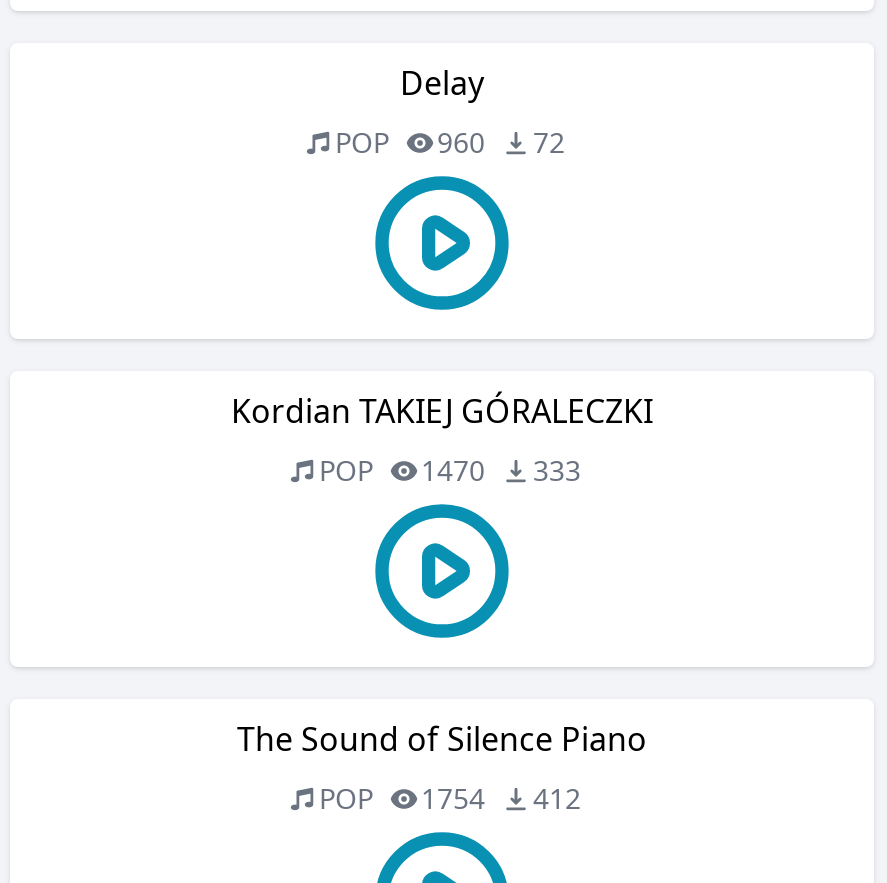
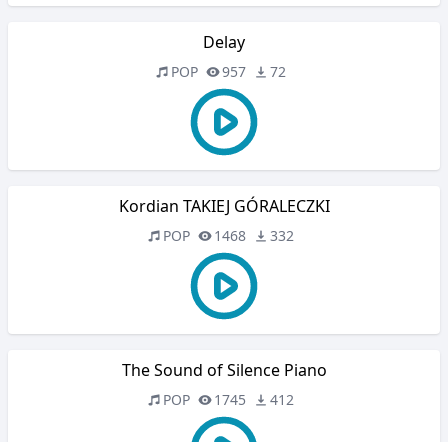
- POP 960 72
+ POP 957 72

- 1470
+ 1468

- 333
+ 332

- POP 1754 412
+ POP 1745 412
